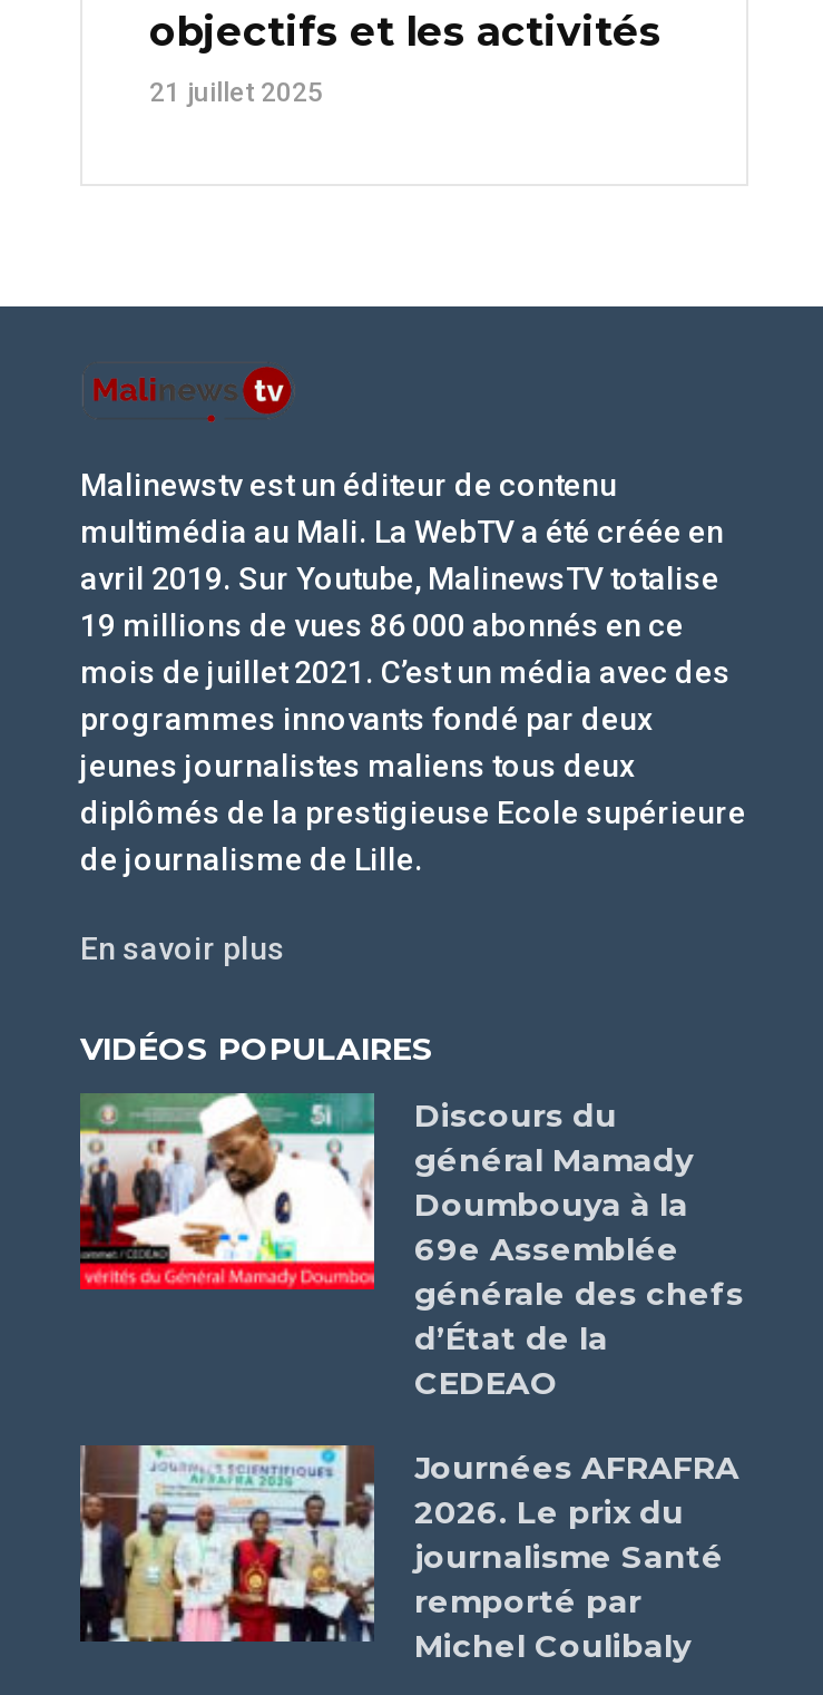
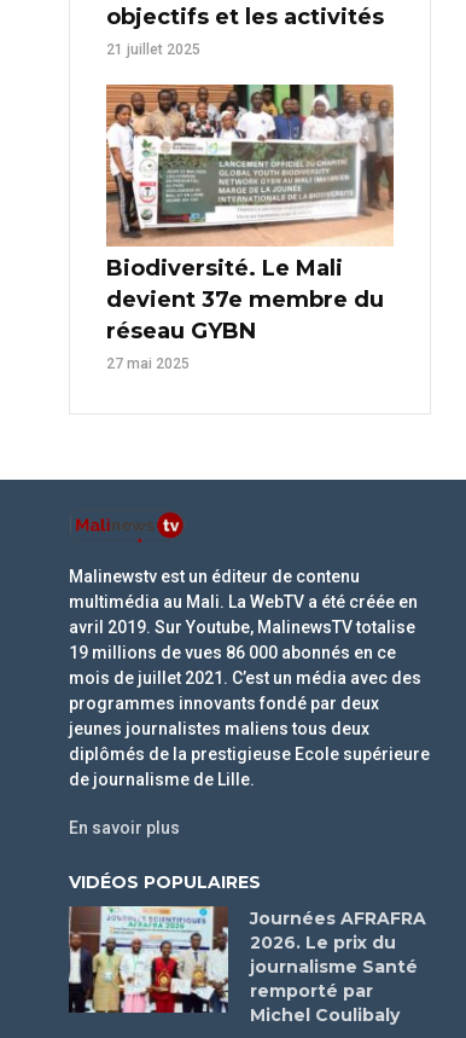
+ [image]
+ Biodiversité. Le Mali
+ devient 37e membre du
+ réseau GYBN
+ 27 mai 2025

moved down: Malinewstv est un éditeur de contenu | multimédia au Mali. La WebTV a été créée en | avril 2019. Sur Youtube, MalinewsTV totalise | ... | En savoir plus | VIDÉOS POPULAIRES

- [image]
- Discours du
- général Mamady
- Doumbouya à la
- 69e Assemblée
- générale des chefs
- d’État de la
- CEDEAO
